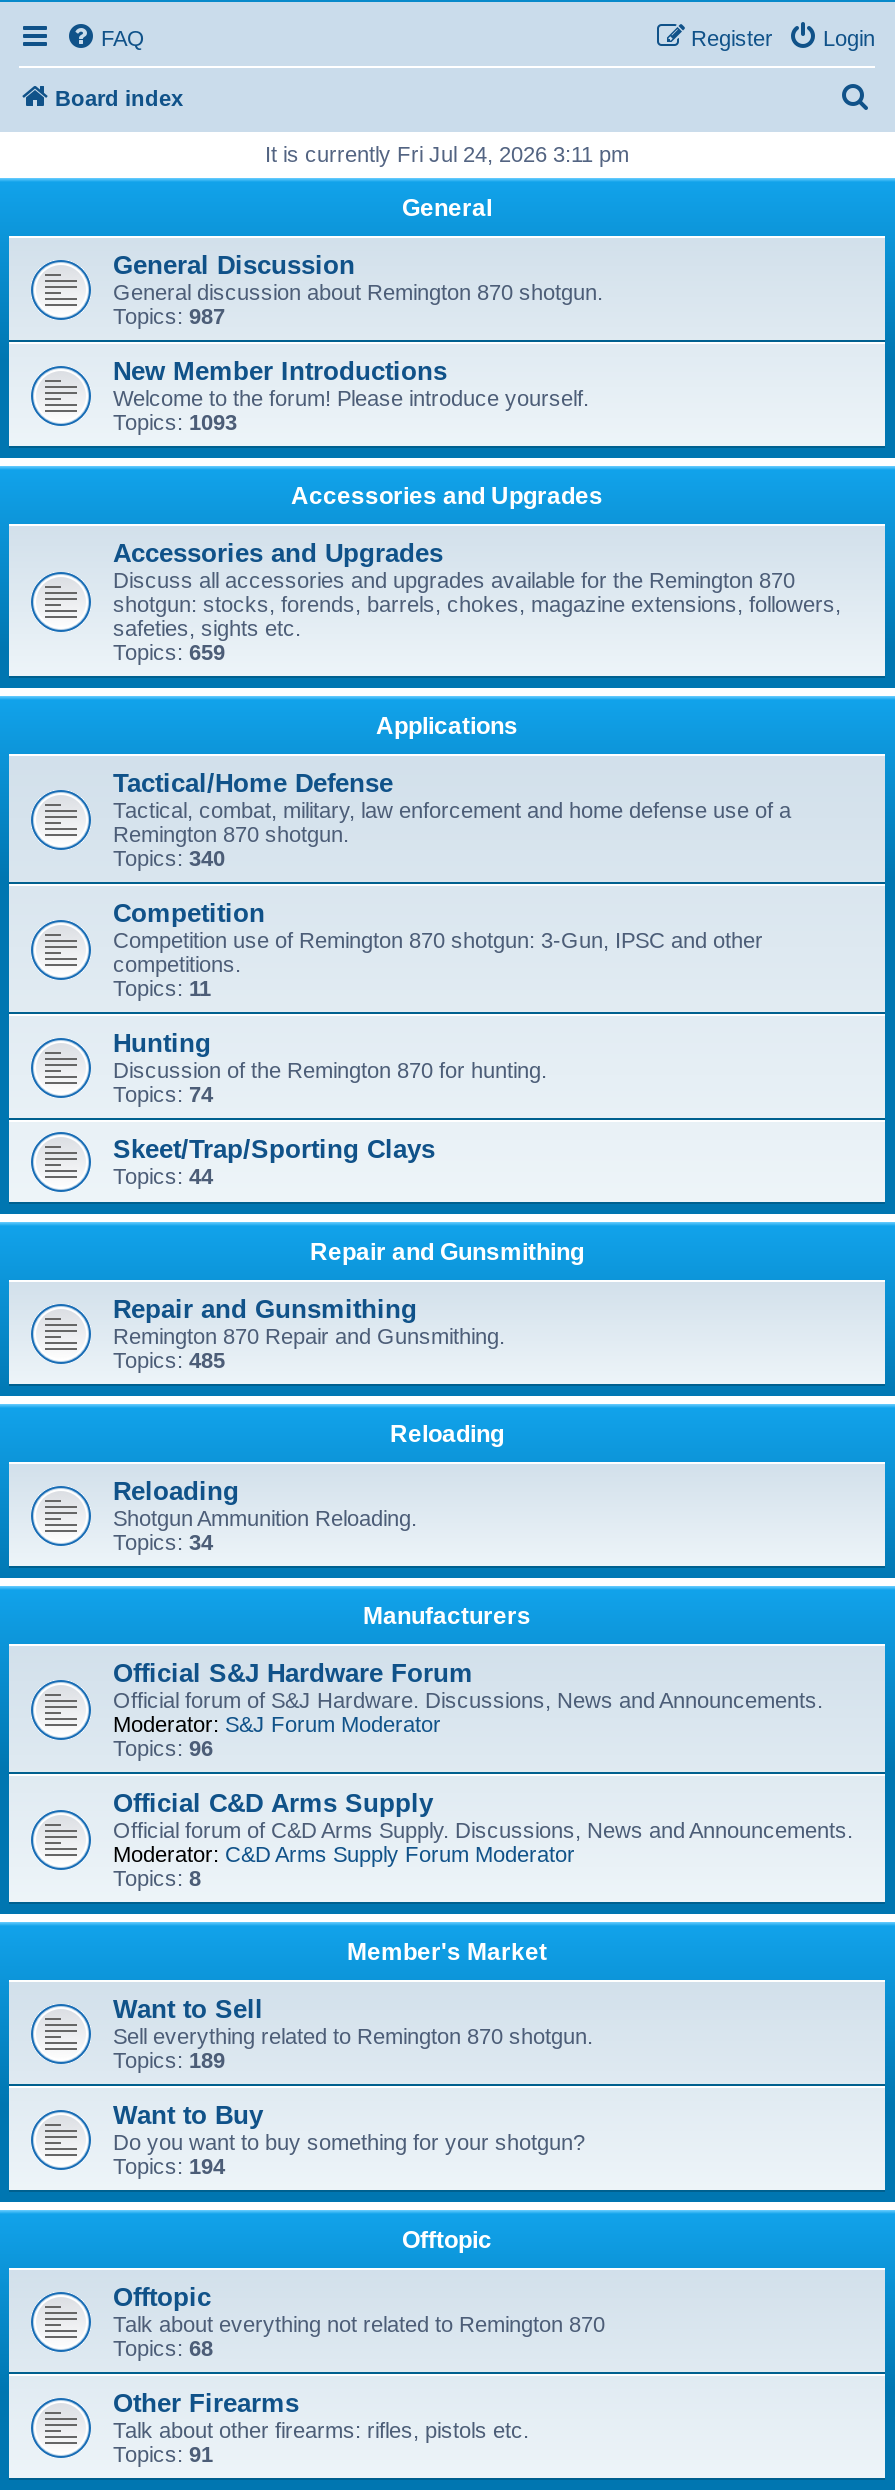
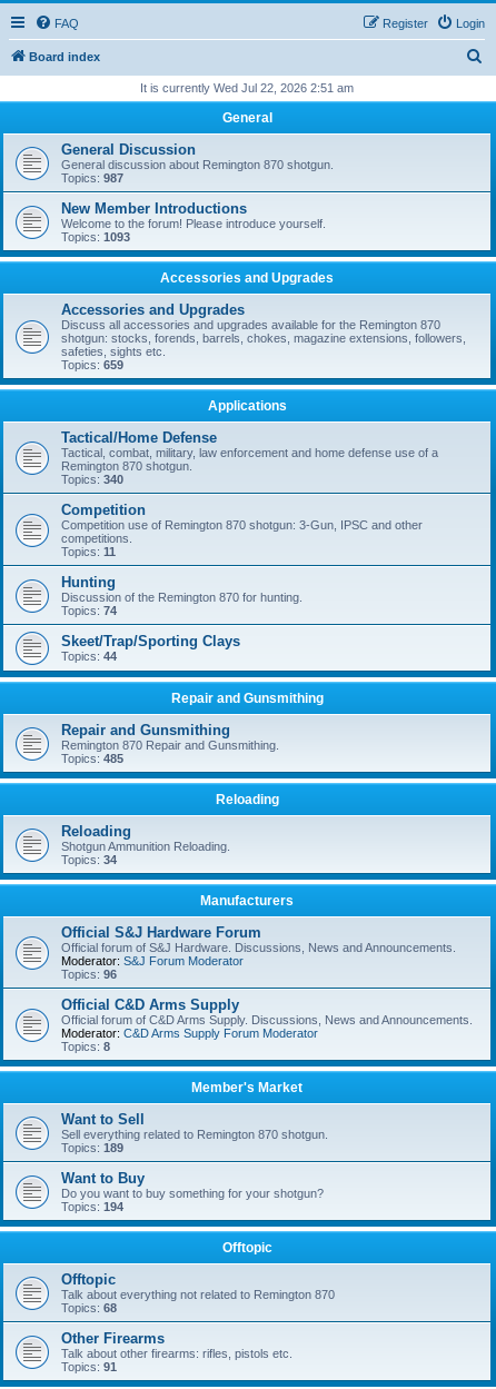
- It is currently Fri Jul 24, 2026 3:11 pm
+ It is currently Wed Jul 22, 2026 2:51 am
